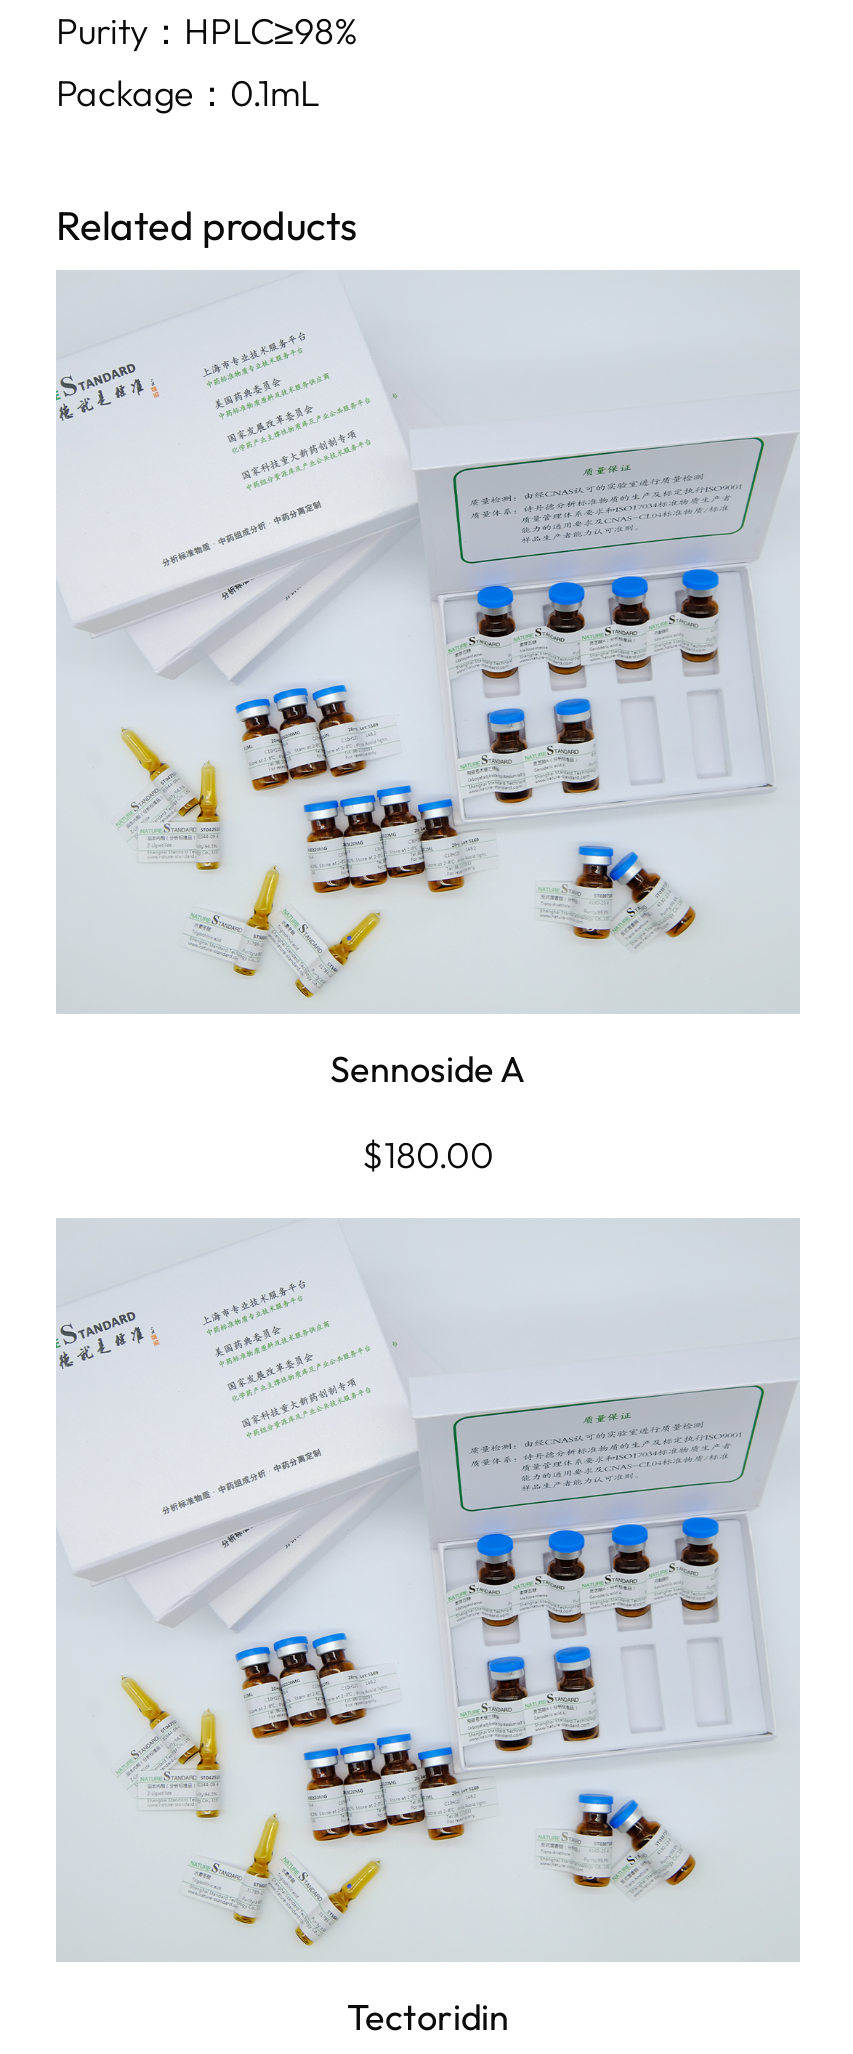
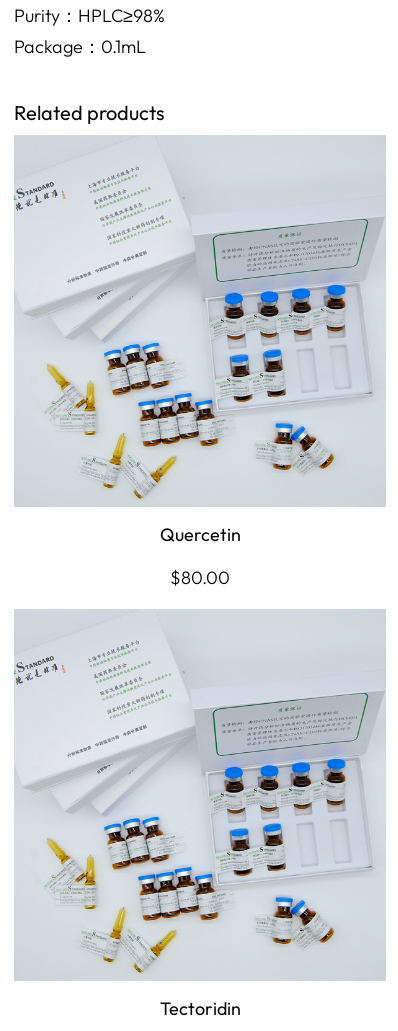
- Sennoside A
+ Quercetin

- $180.00
+ $80.00
